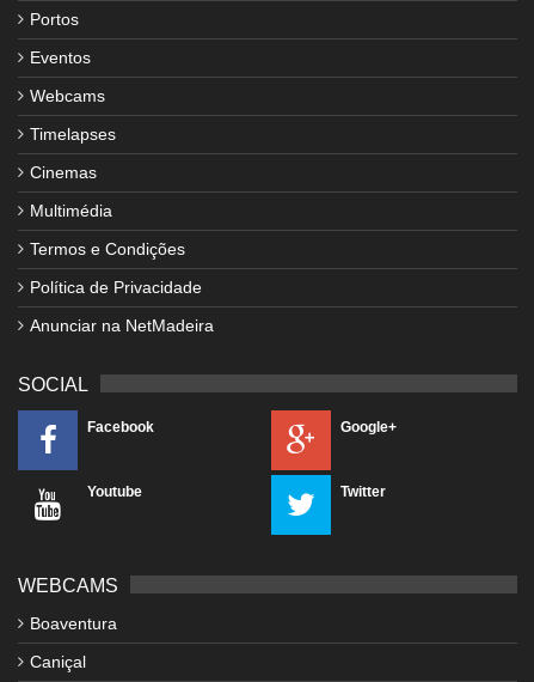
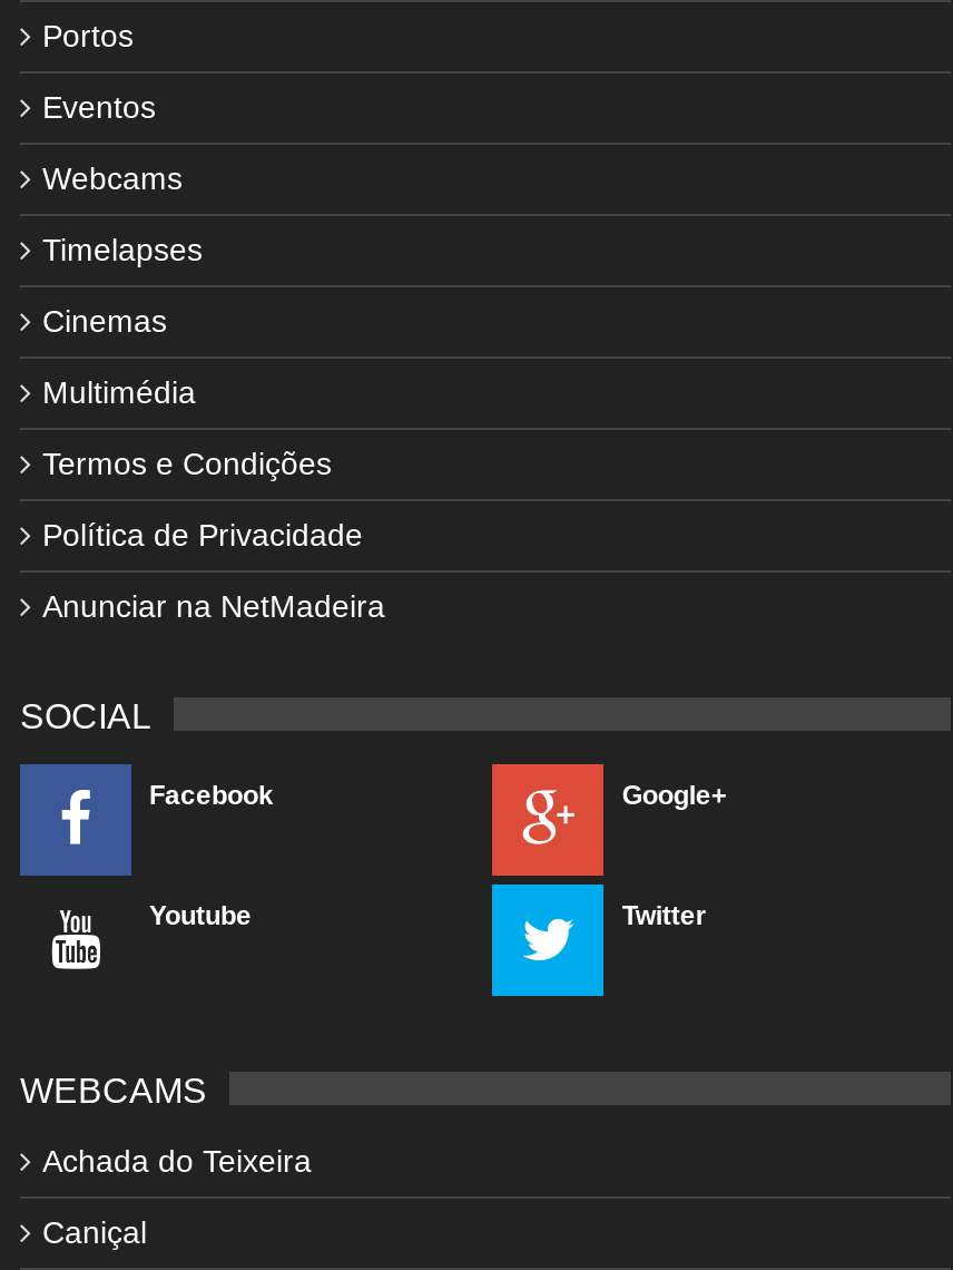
- Boaventura
+ Achada do Teixeira
